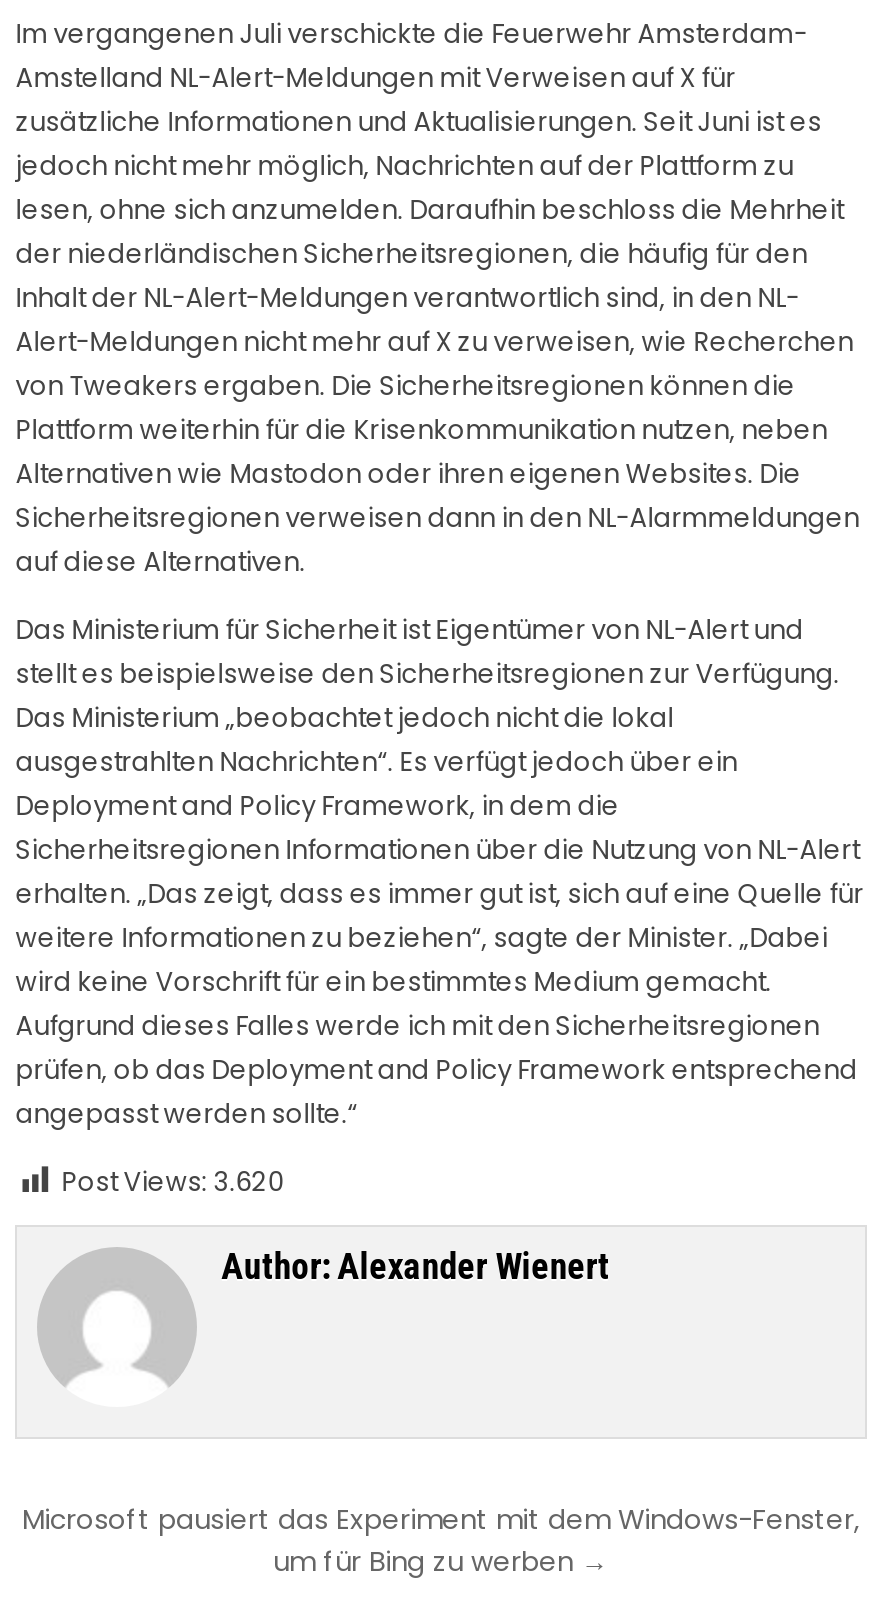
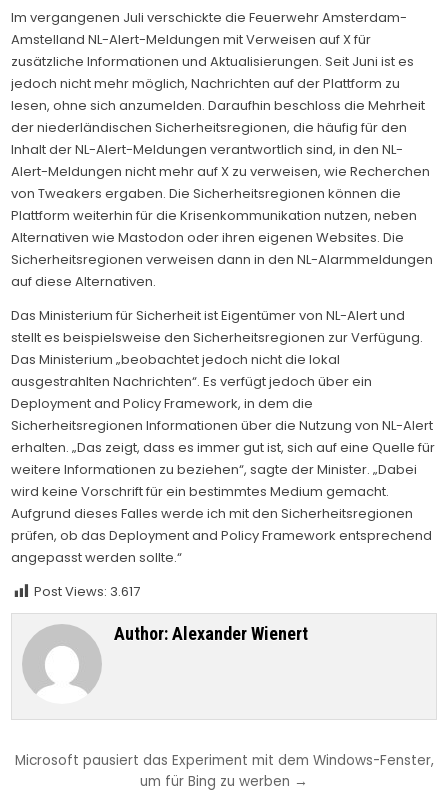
- Post Views: 3.620
+ Post Views: 3.617
